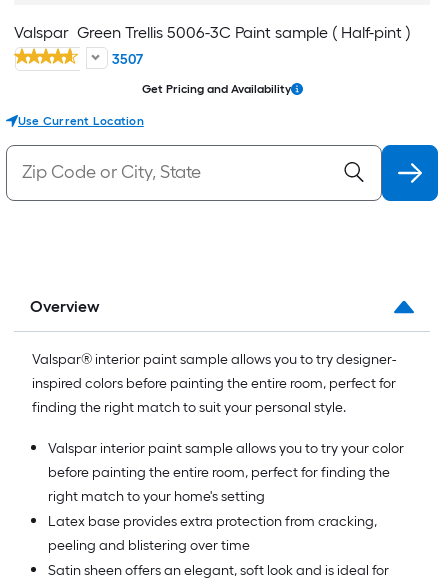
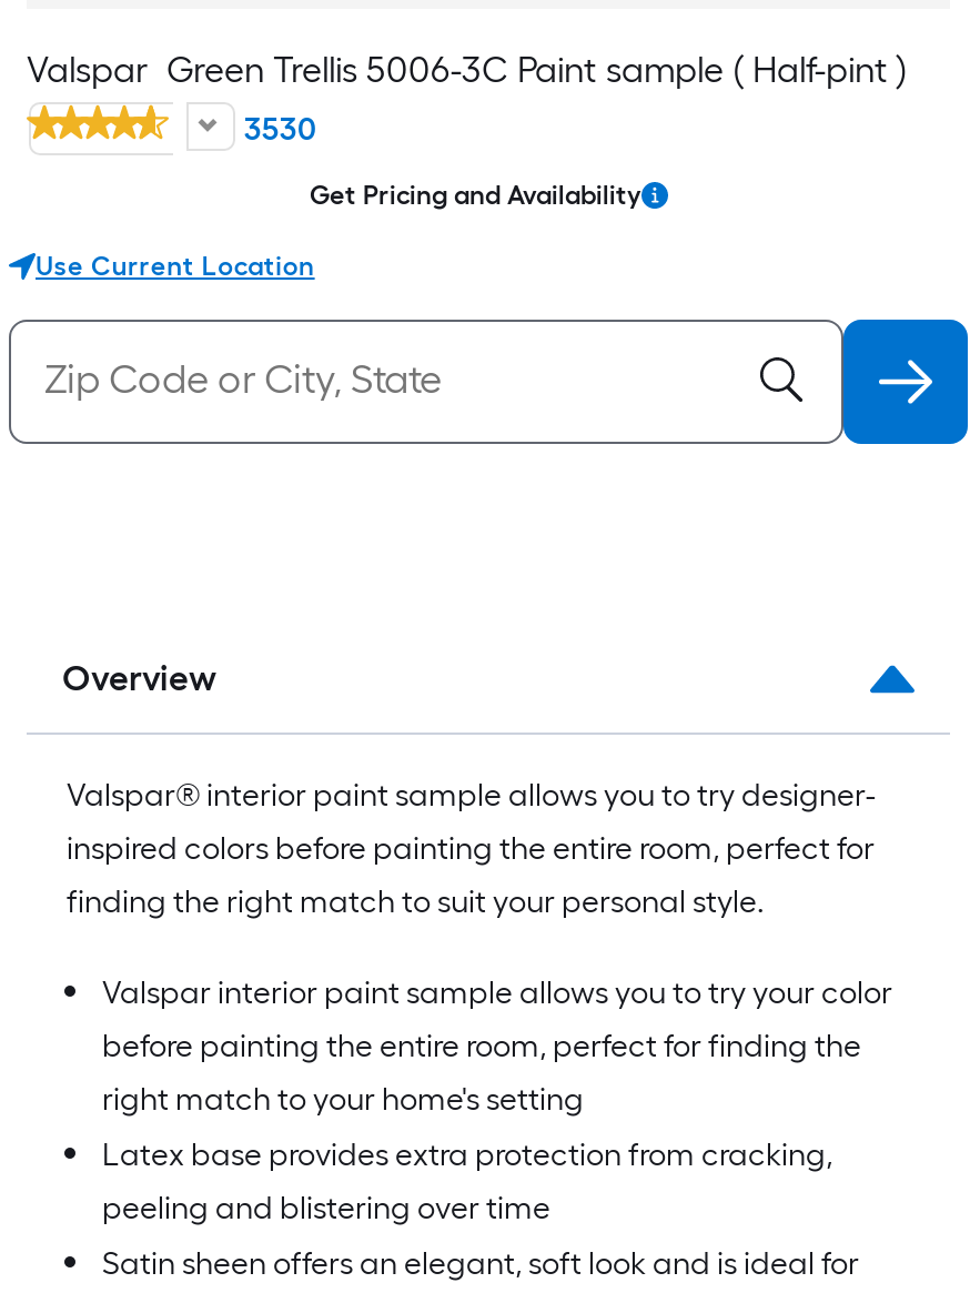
- 3507
+ 3530
